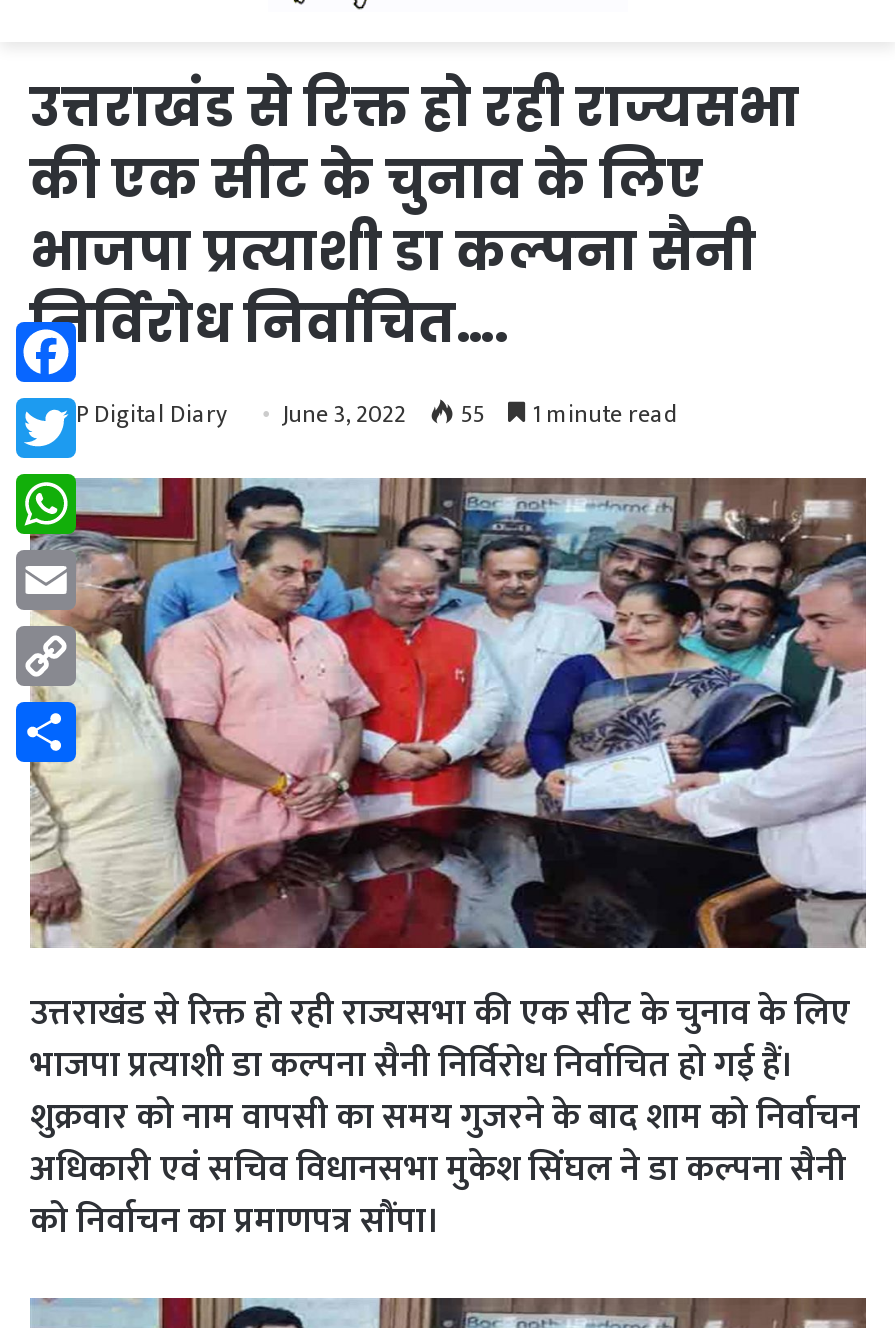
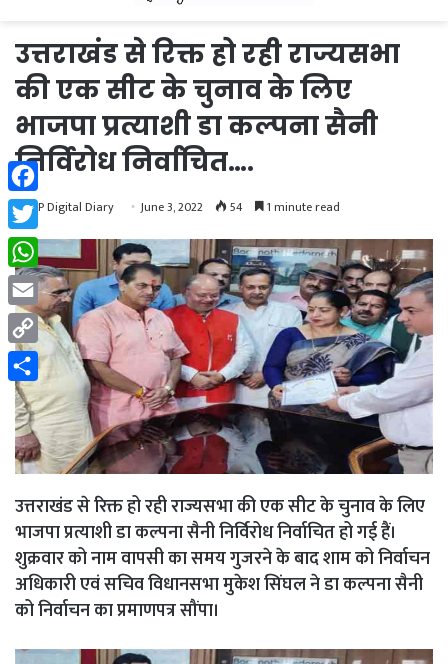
- 55
+ 54
